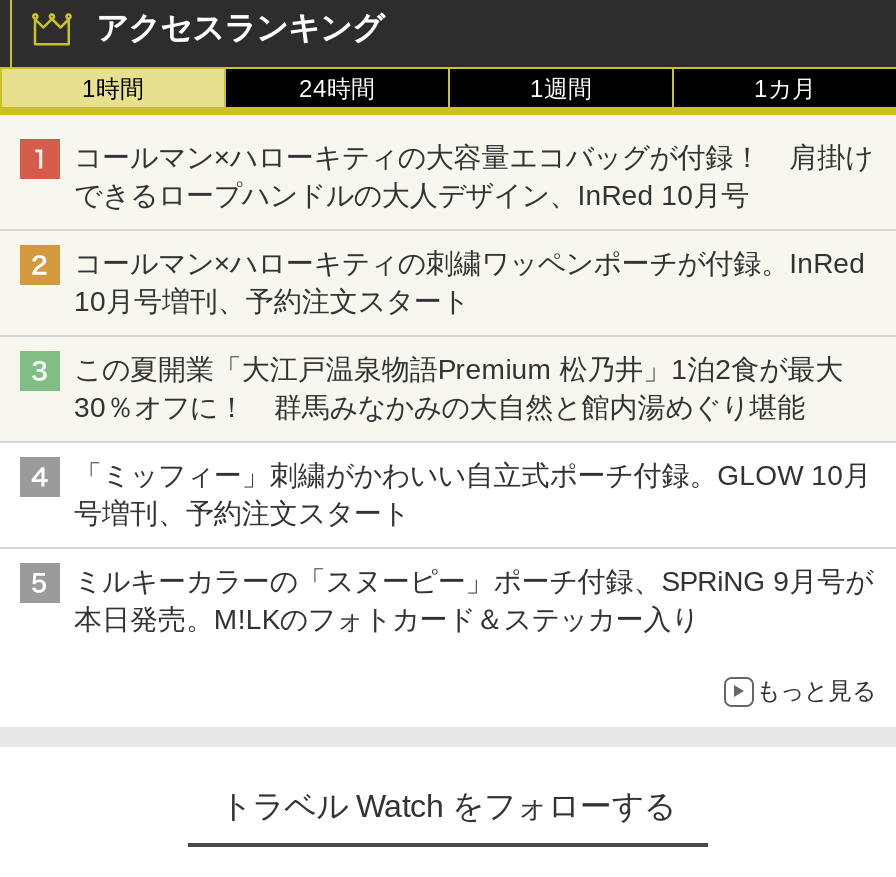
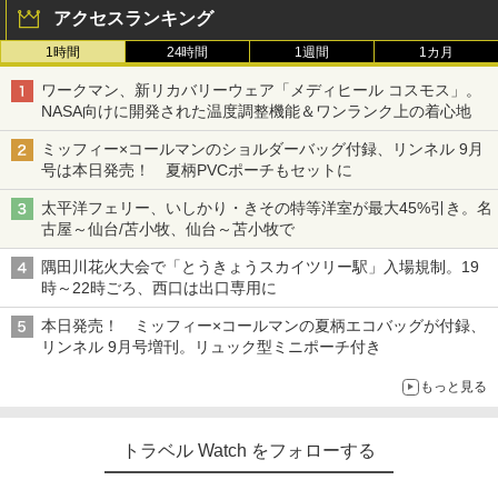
- コールマン×ハローキティの大容量エコバッグが付録！ 肩掛け
- できるロープハンドルの大人デザイン、InRed 10月号
+ ワークマン、新リカバリーウェア「メディヒール コスモス」。
+ NASA向けに開発された温度調整機能＆ワンランク上の着心地

- コールマン×ハローキティの刺繍ワッペンポーチが付録。InRed
- 10月号増刊、予約注文スタート
+ ミッフィー×コールマンのショルダーバッグ付録、リンネル 9月
+ 号は本日発売！ 夏柄PVCポーチもセットに

- この夏開業「大江戸温泉物語Premium 松乃井」1泊2食が最大
- 30％オフに！ 群馬みなかみの大自然と館内湯めぐり堪能
+ 太平洋フェリー、いしかり・きその特等洋室が最大45%引き。名
+ 古屋～仙台/苫小牧、仙台～苫小牧で

- 「ミッフィー」刺繍がかわいい自立式ポーチ付録。GLOW 10月
- 号増刊、予約注文スタート
+ 隅田川花火大会で「とうきょうスカイツリー駅」入場規制。19
+ 時～22時ごろ、西口は出口専用に

- ミルキーカラーの「スヌーピー」ポーチ付録、SPRiNG 9月号が
- 本日発売。M!LKのフォトカード＆ステッカー入り
+ 本日発売！ ミッフィー×コールマンの夏柄エコバッグが付録、
+ リンネル 9月号増刊。リュック型ミニポーチ付き
